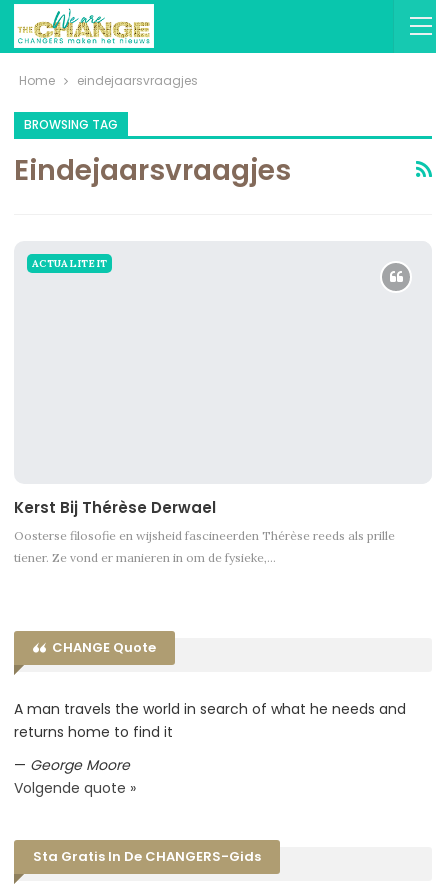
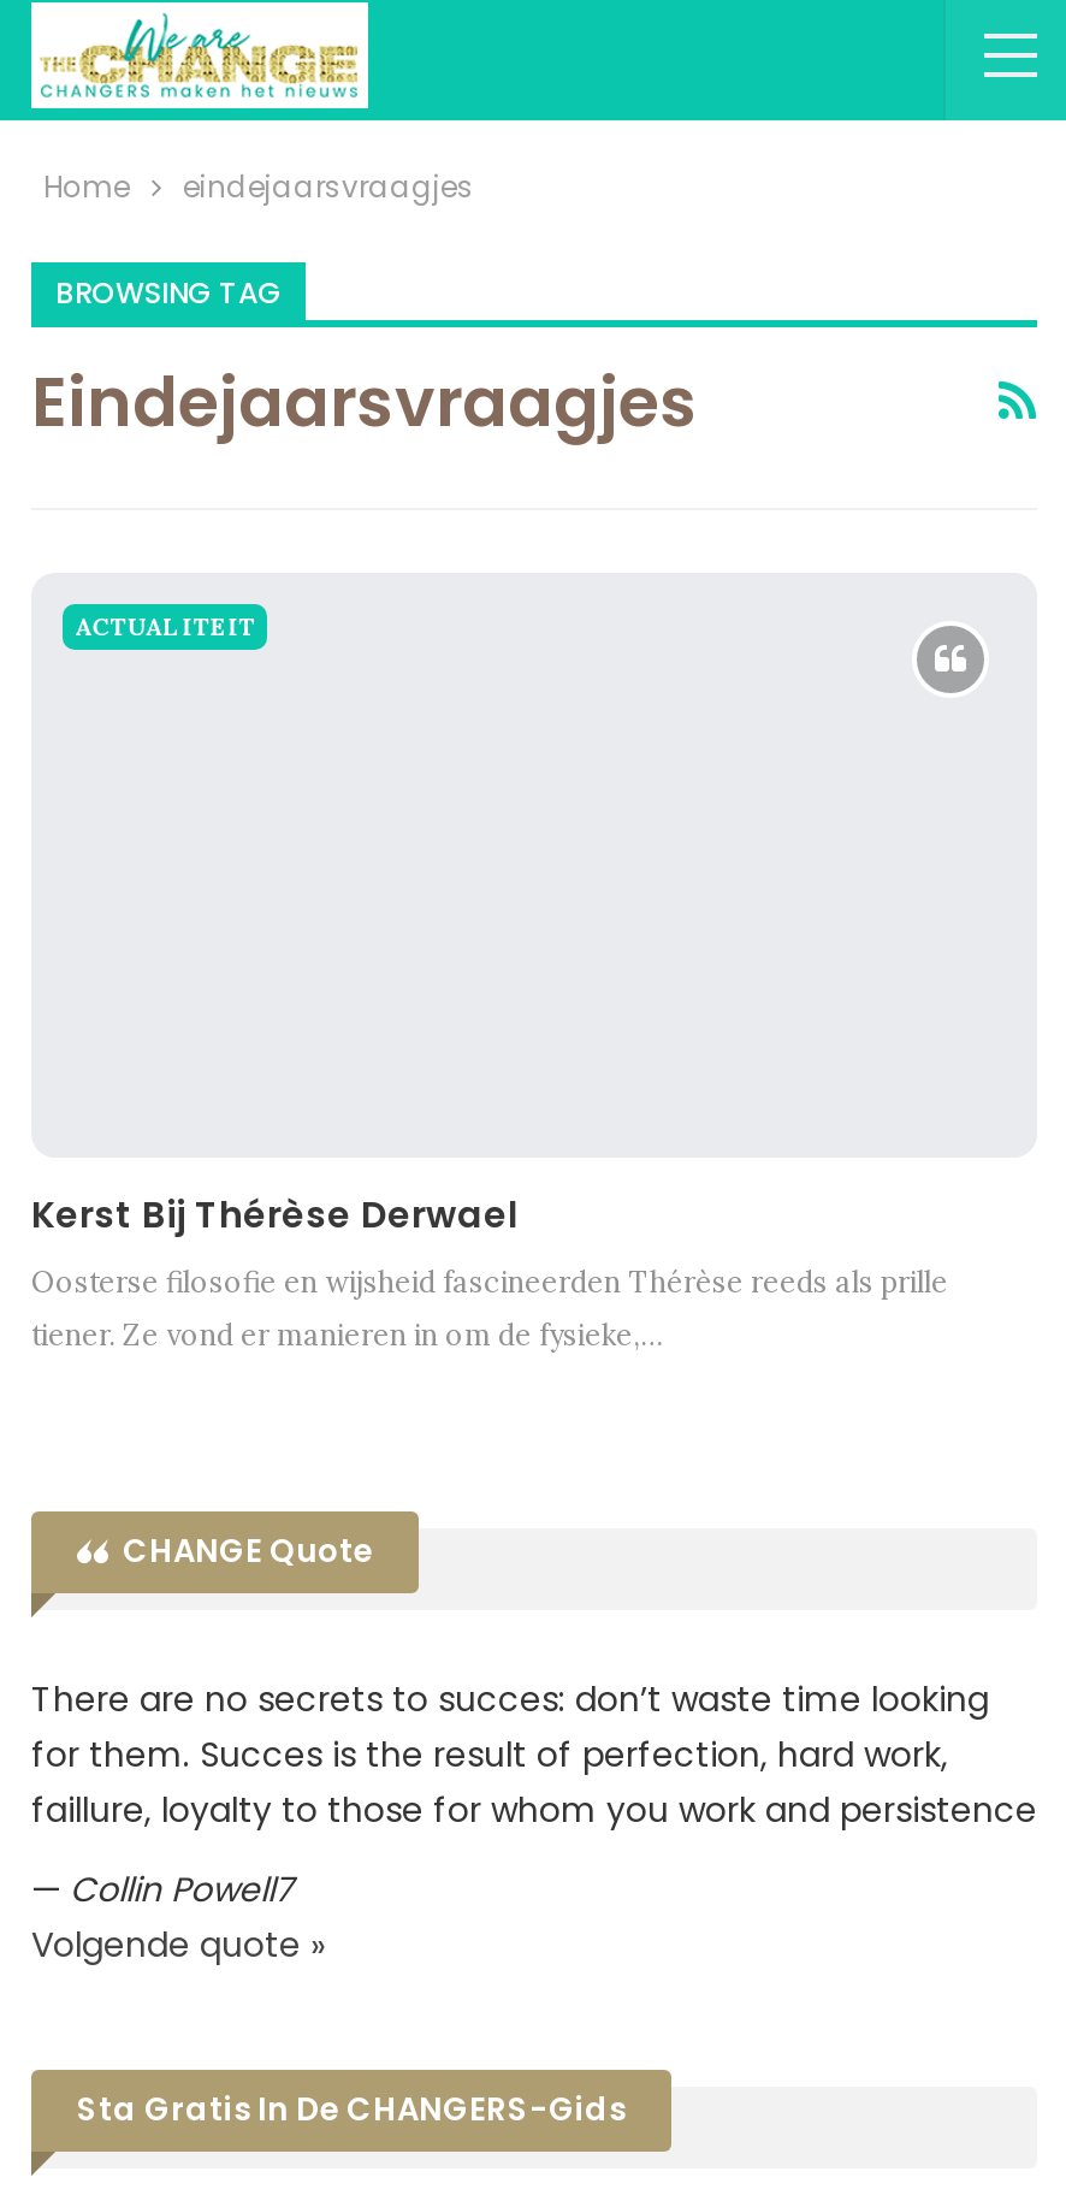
- A man travels the world in search of what he needs and
- returns home to find it
+ There are no secrets to succes: don’t waste time looking
+ for them. Succes is the result of perfection, hard work,
+ faillure, loyalty to those for whom you work and persistence

- — George Moore
+ — Collin Powell7
